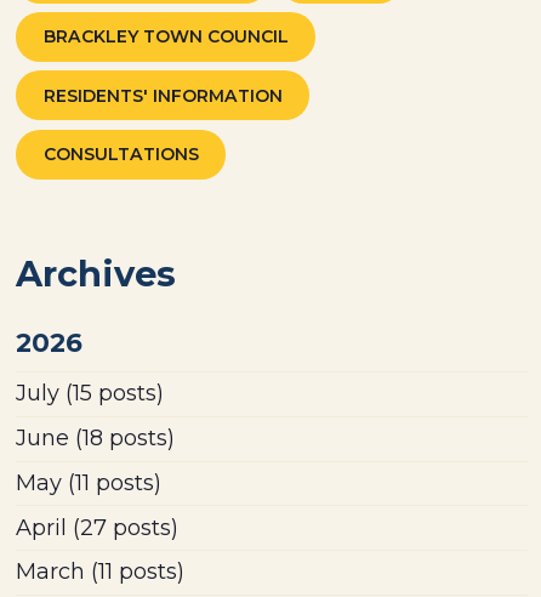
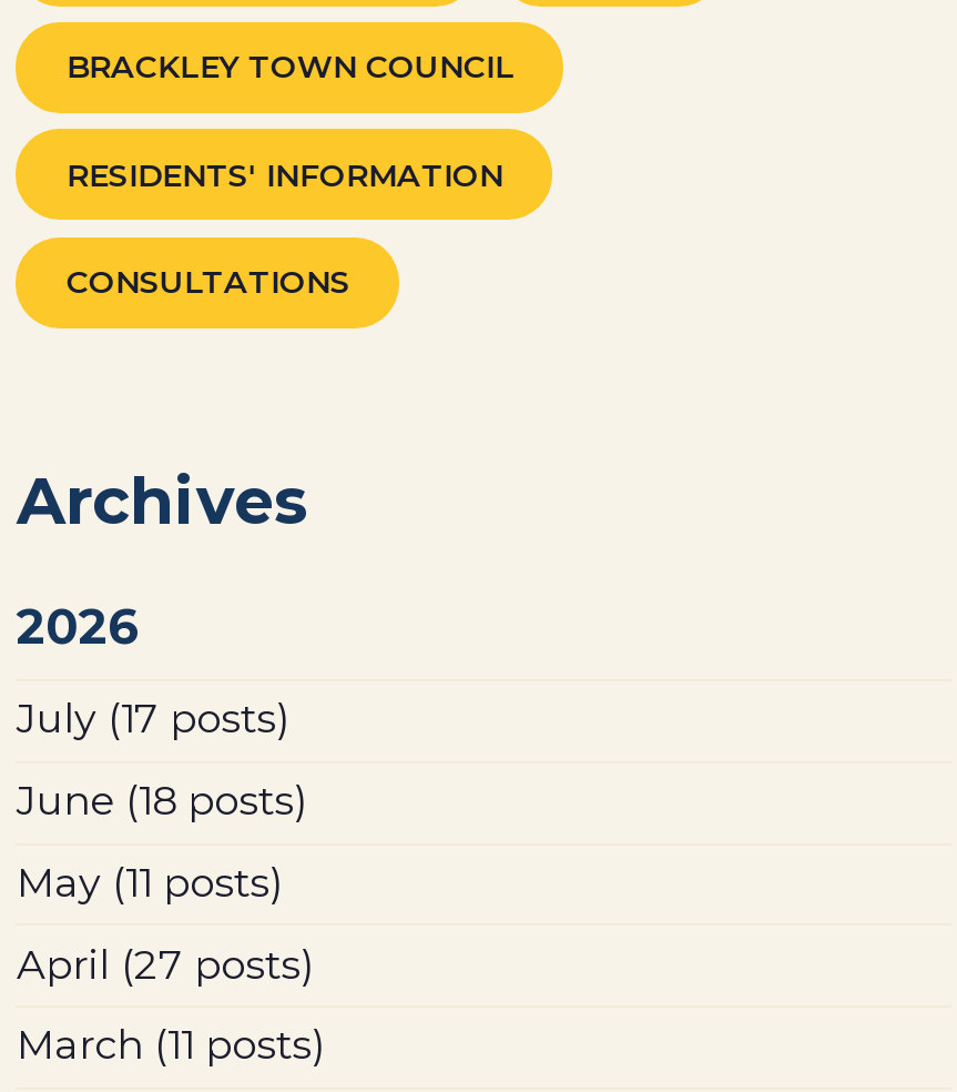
- July (15 posts)
+ July (17 posts)
